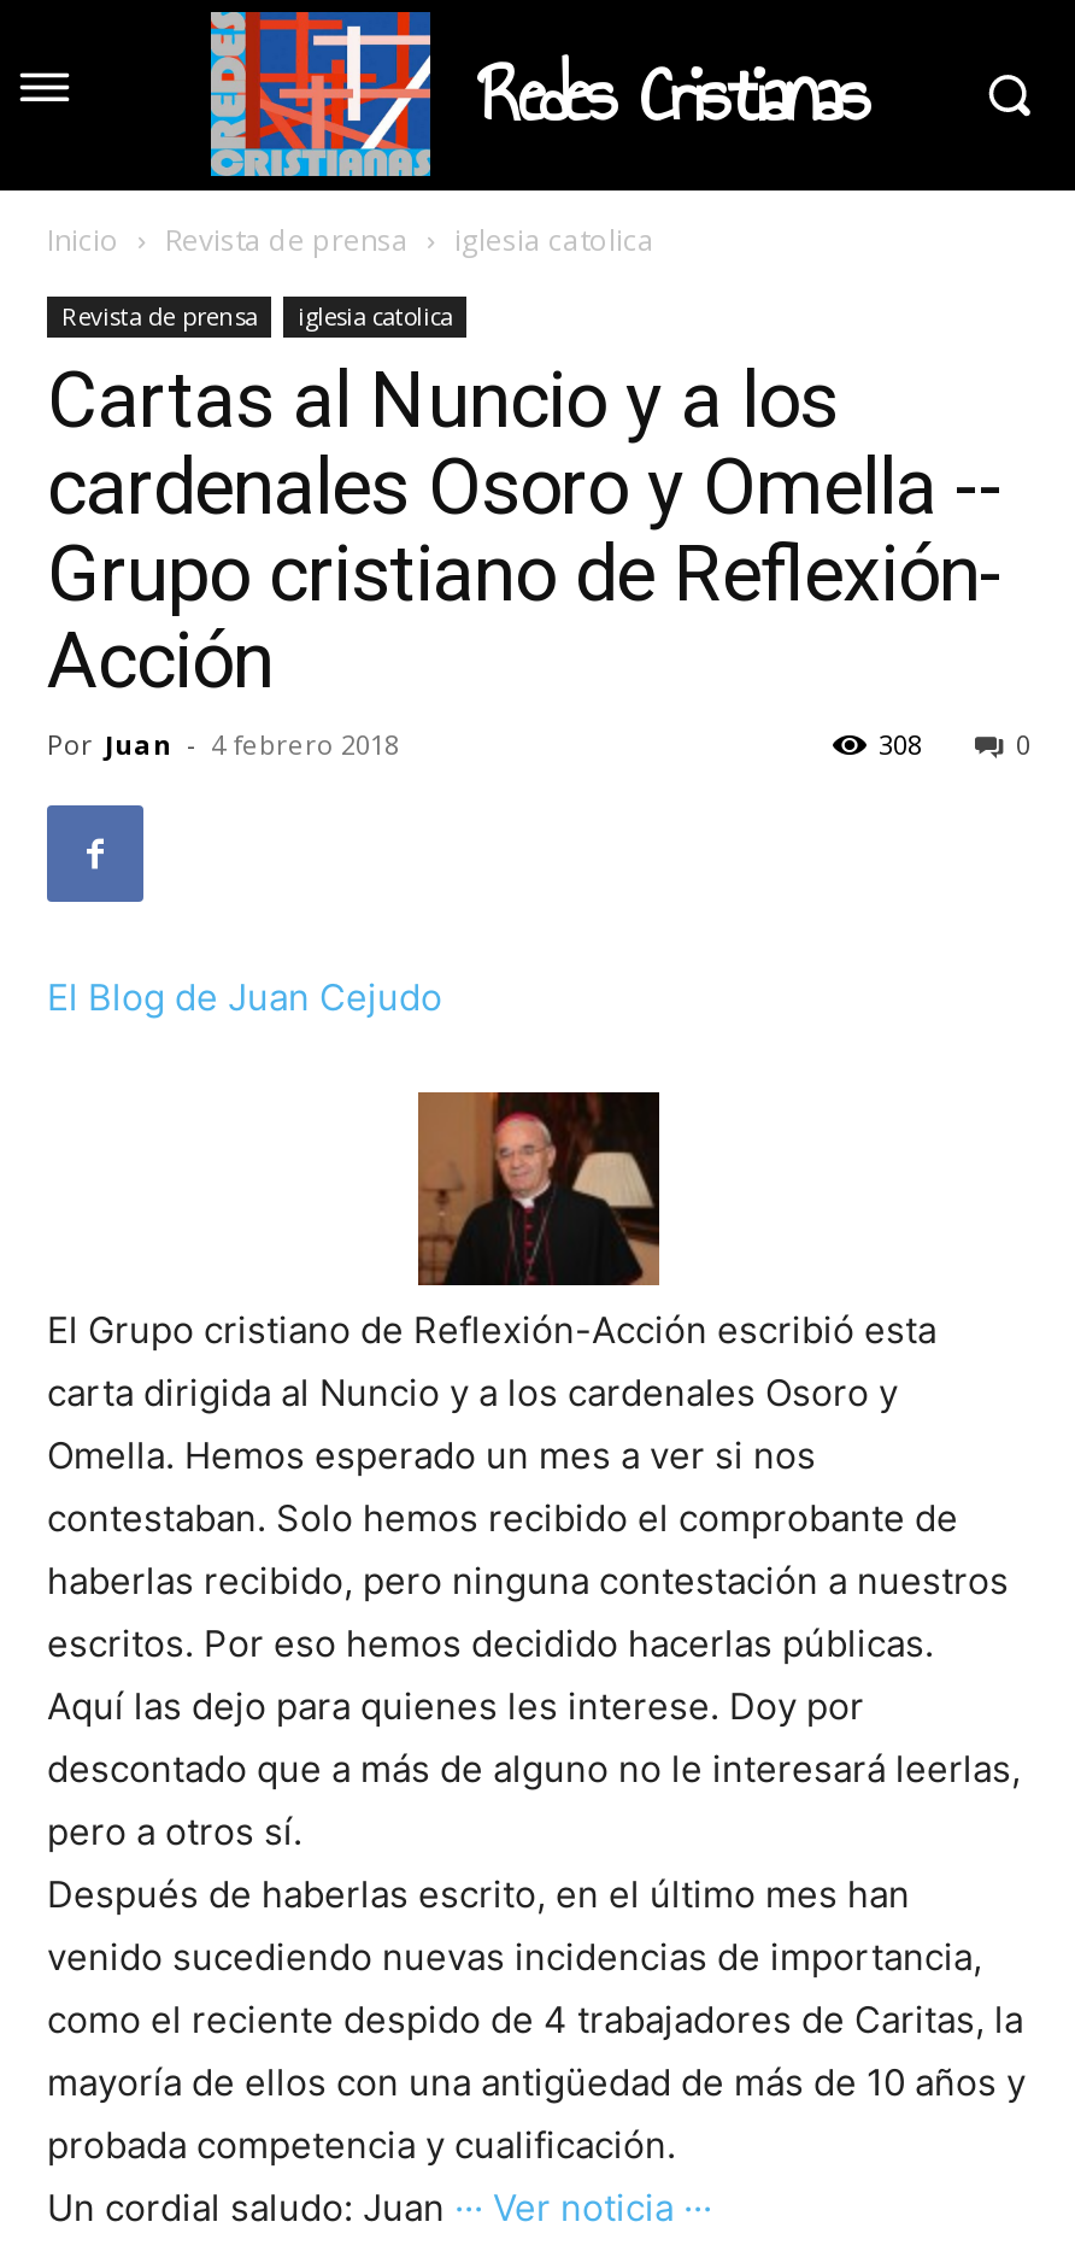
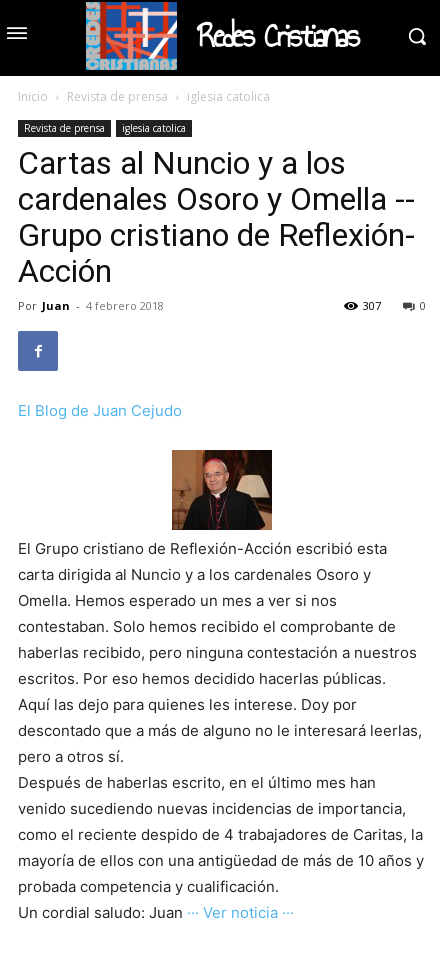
- 308
+ 307
